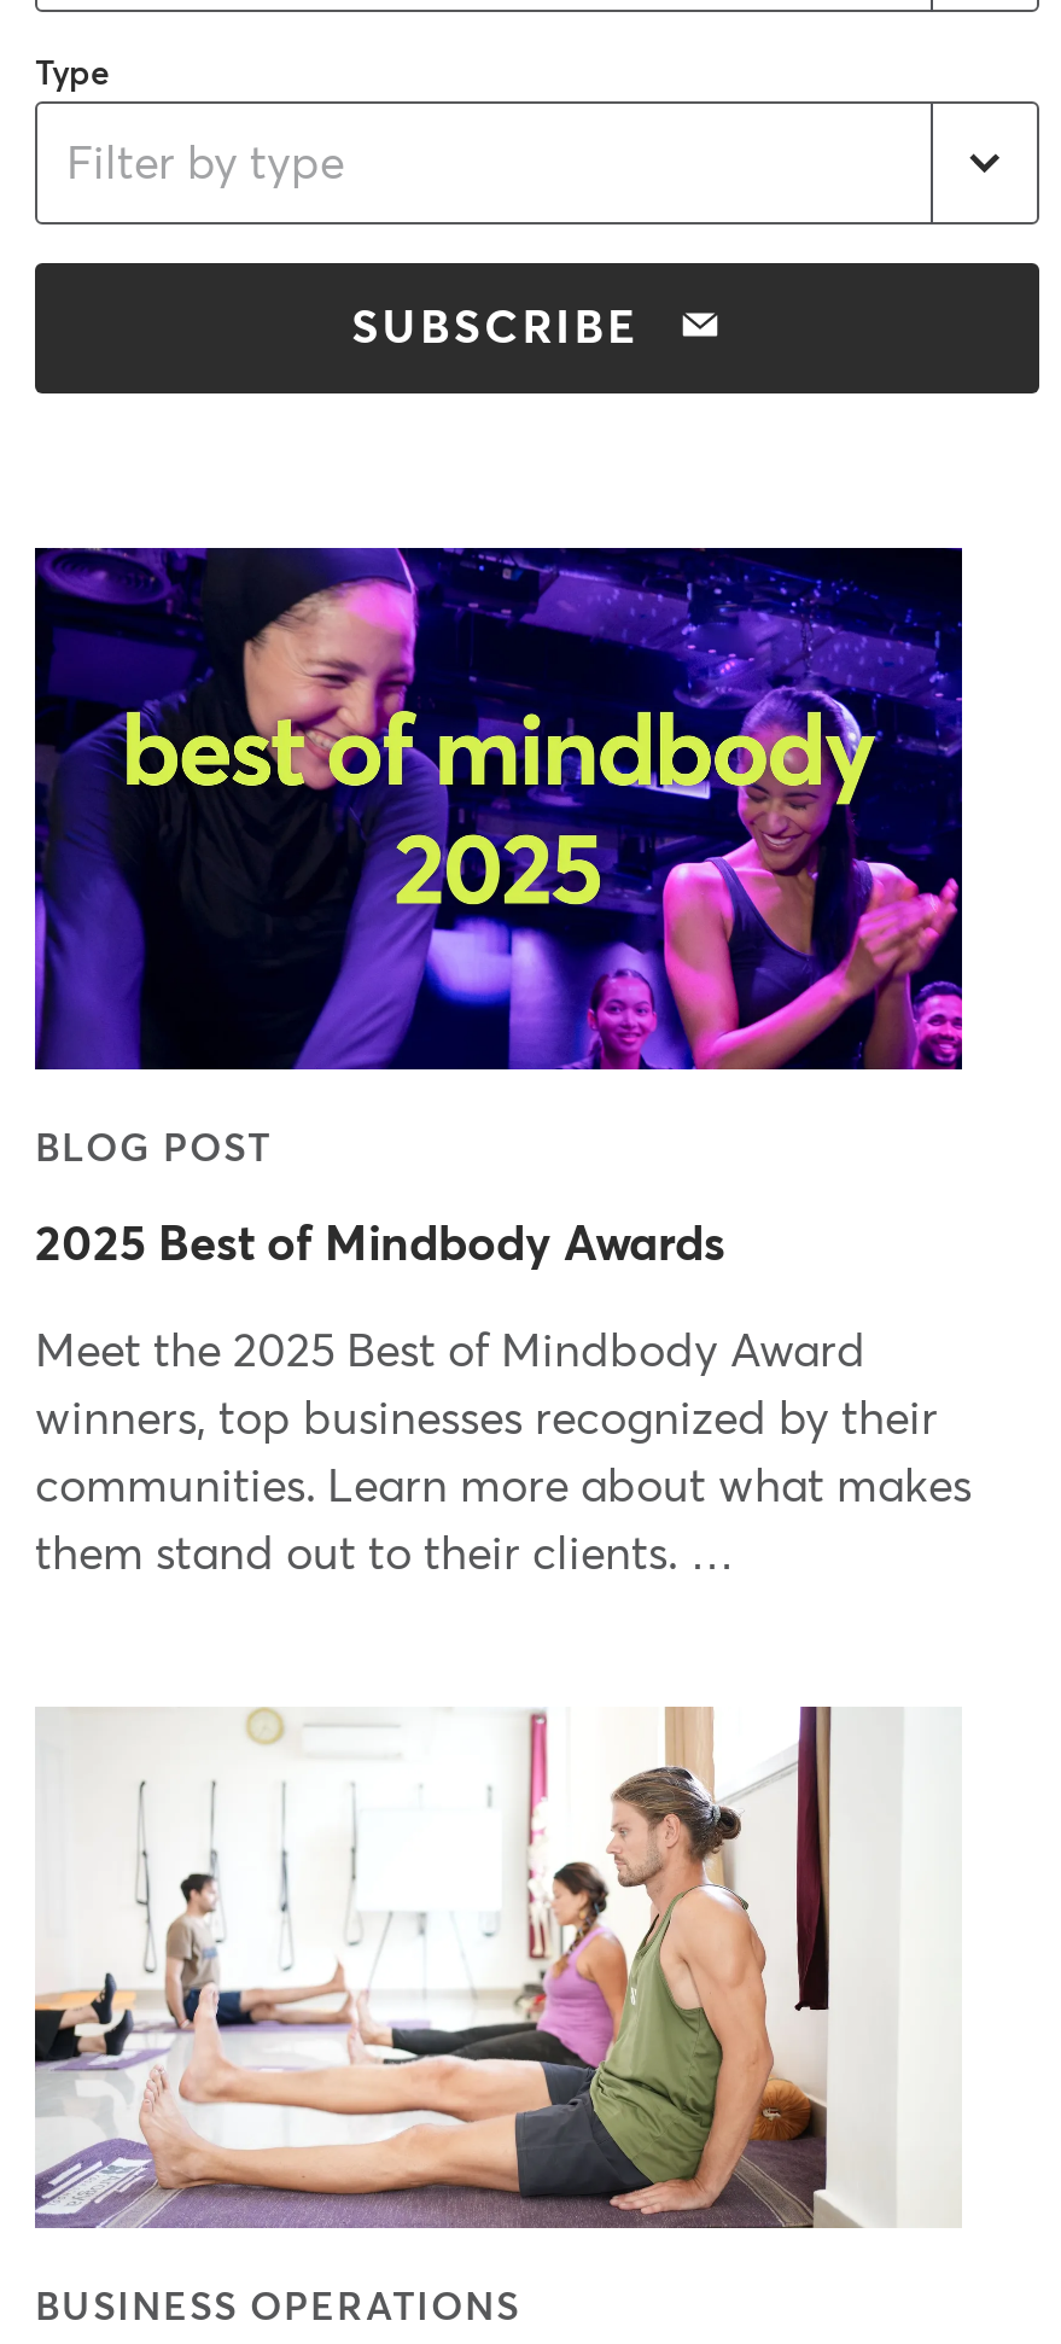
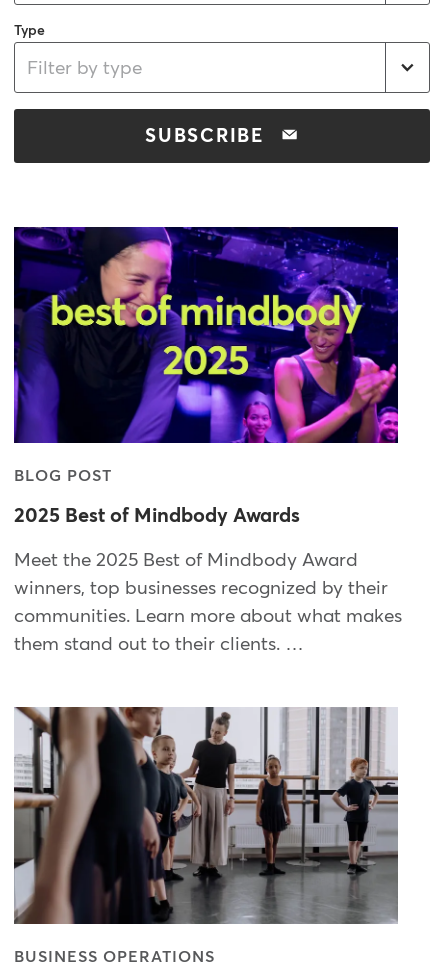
- [image]
+ [image]
